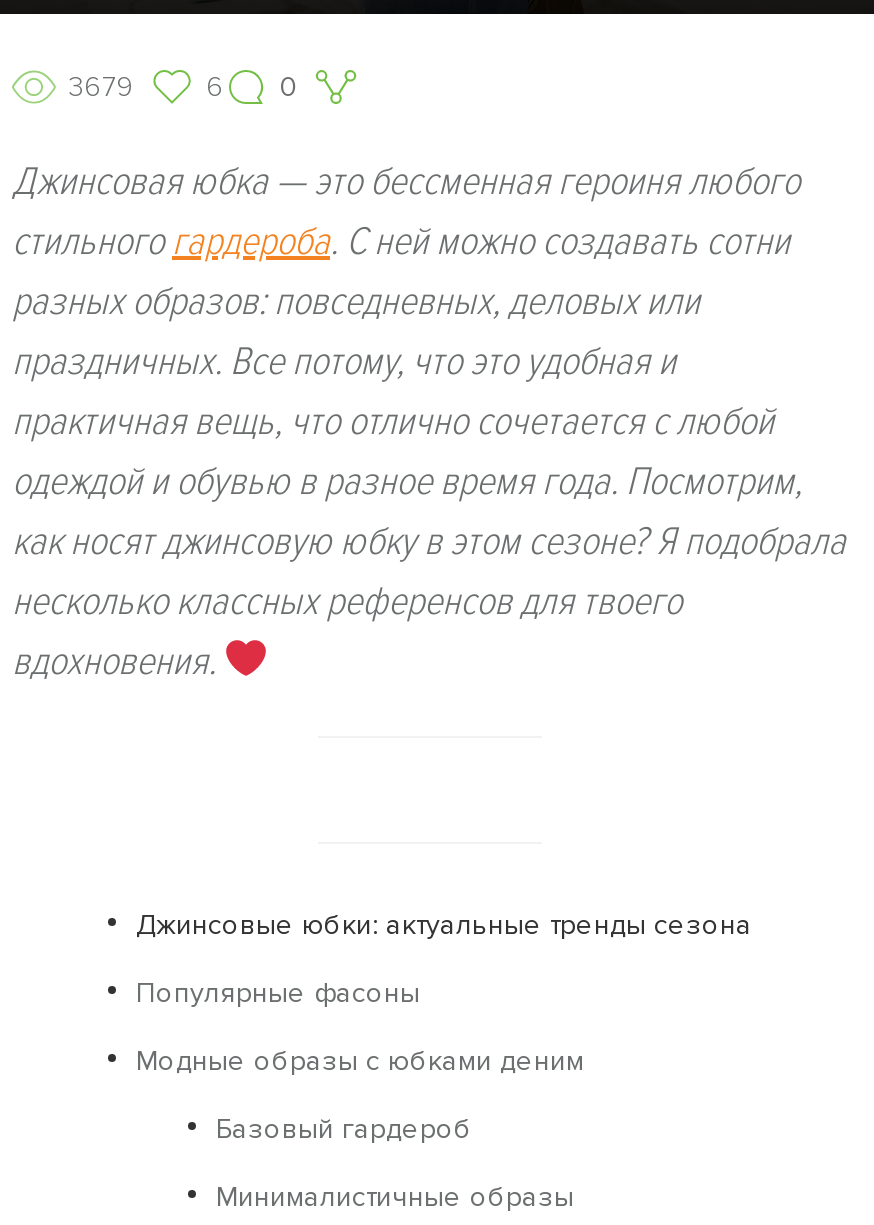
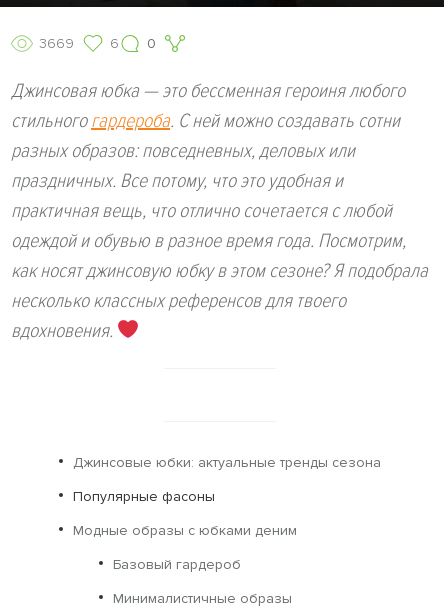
- 3679
+ 3669
